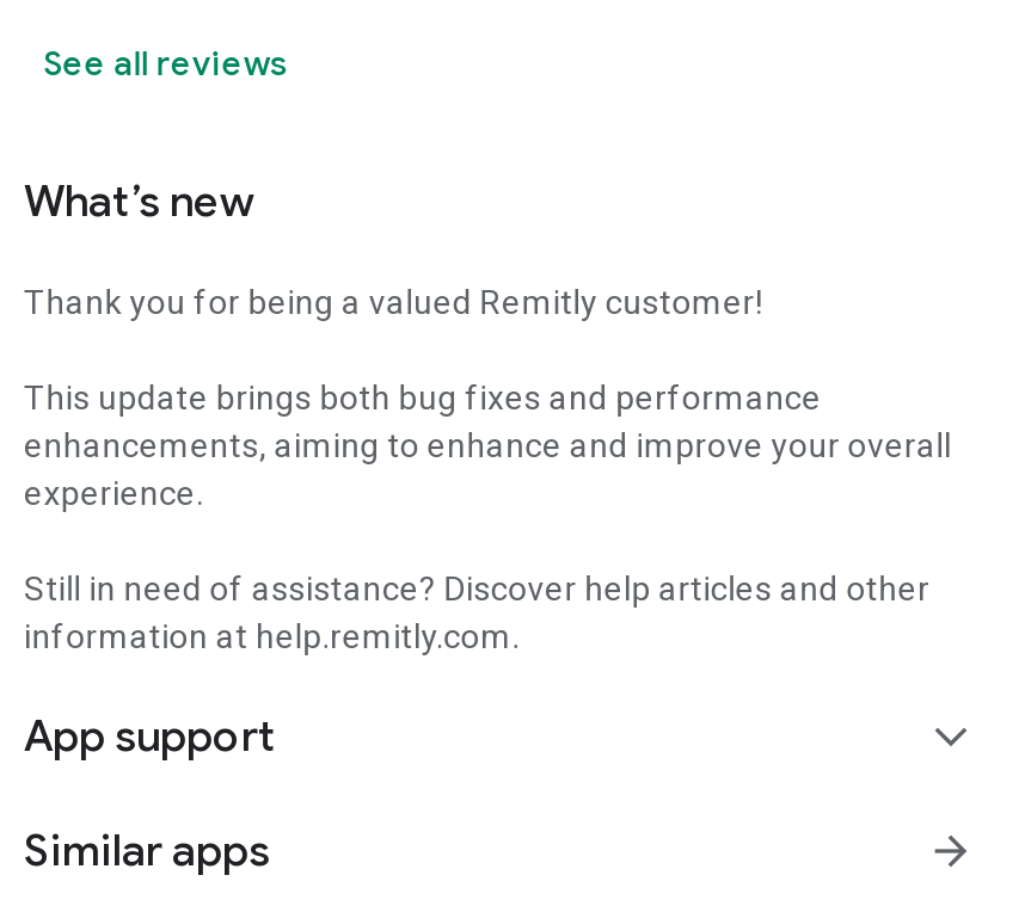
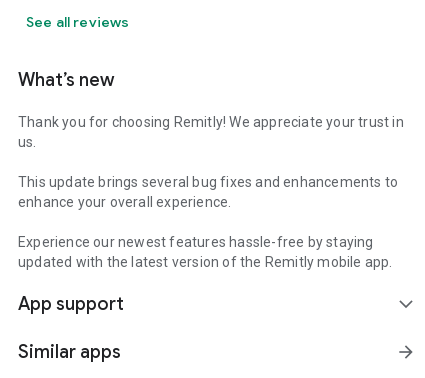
- Thank you for being a valued Remitly customer!
+ Thank you for choosing Remitly! We appreciate your trust in
+ us.

- This update brings both bug fixes and performance
- enhancements, aiming to enhance and improve your overall
- experience.
+ This update brings several bug fixes and enhancements to
+ enhance your overall experience.

- Still in need of assistance? Discover help articles and other
- information at help.remitly.com.
+ Experience our newest features hassle-free by staying
+ updated with the latest version of the Remitly mobile app.
